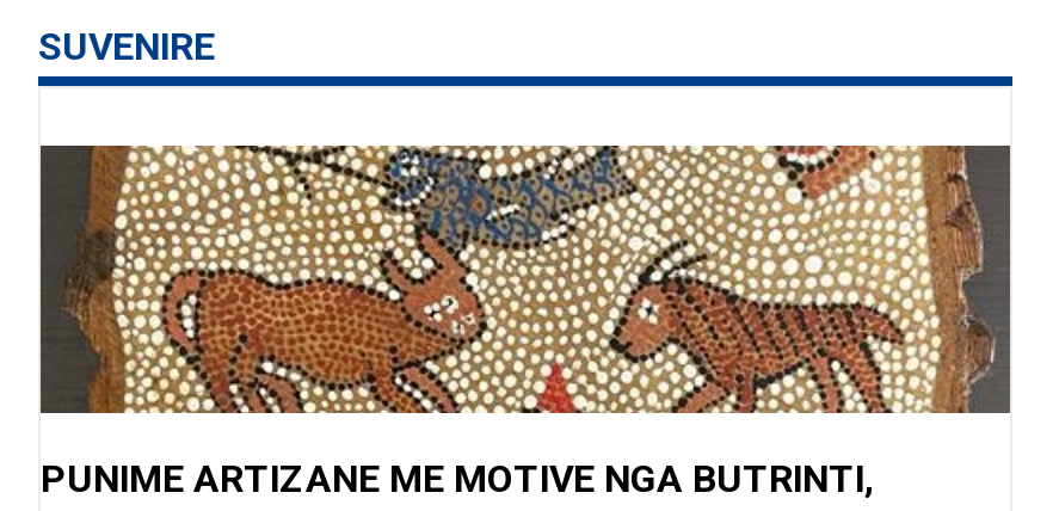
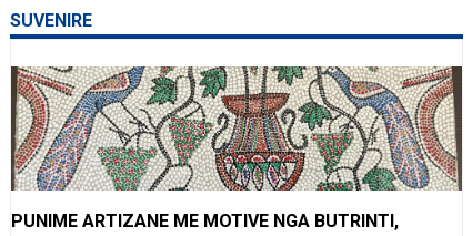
- [image]
+ [image]
